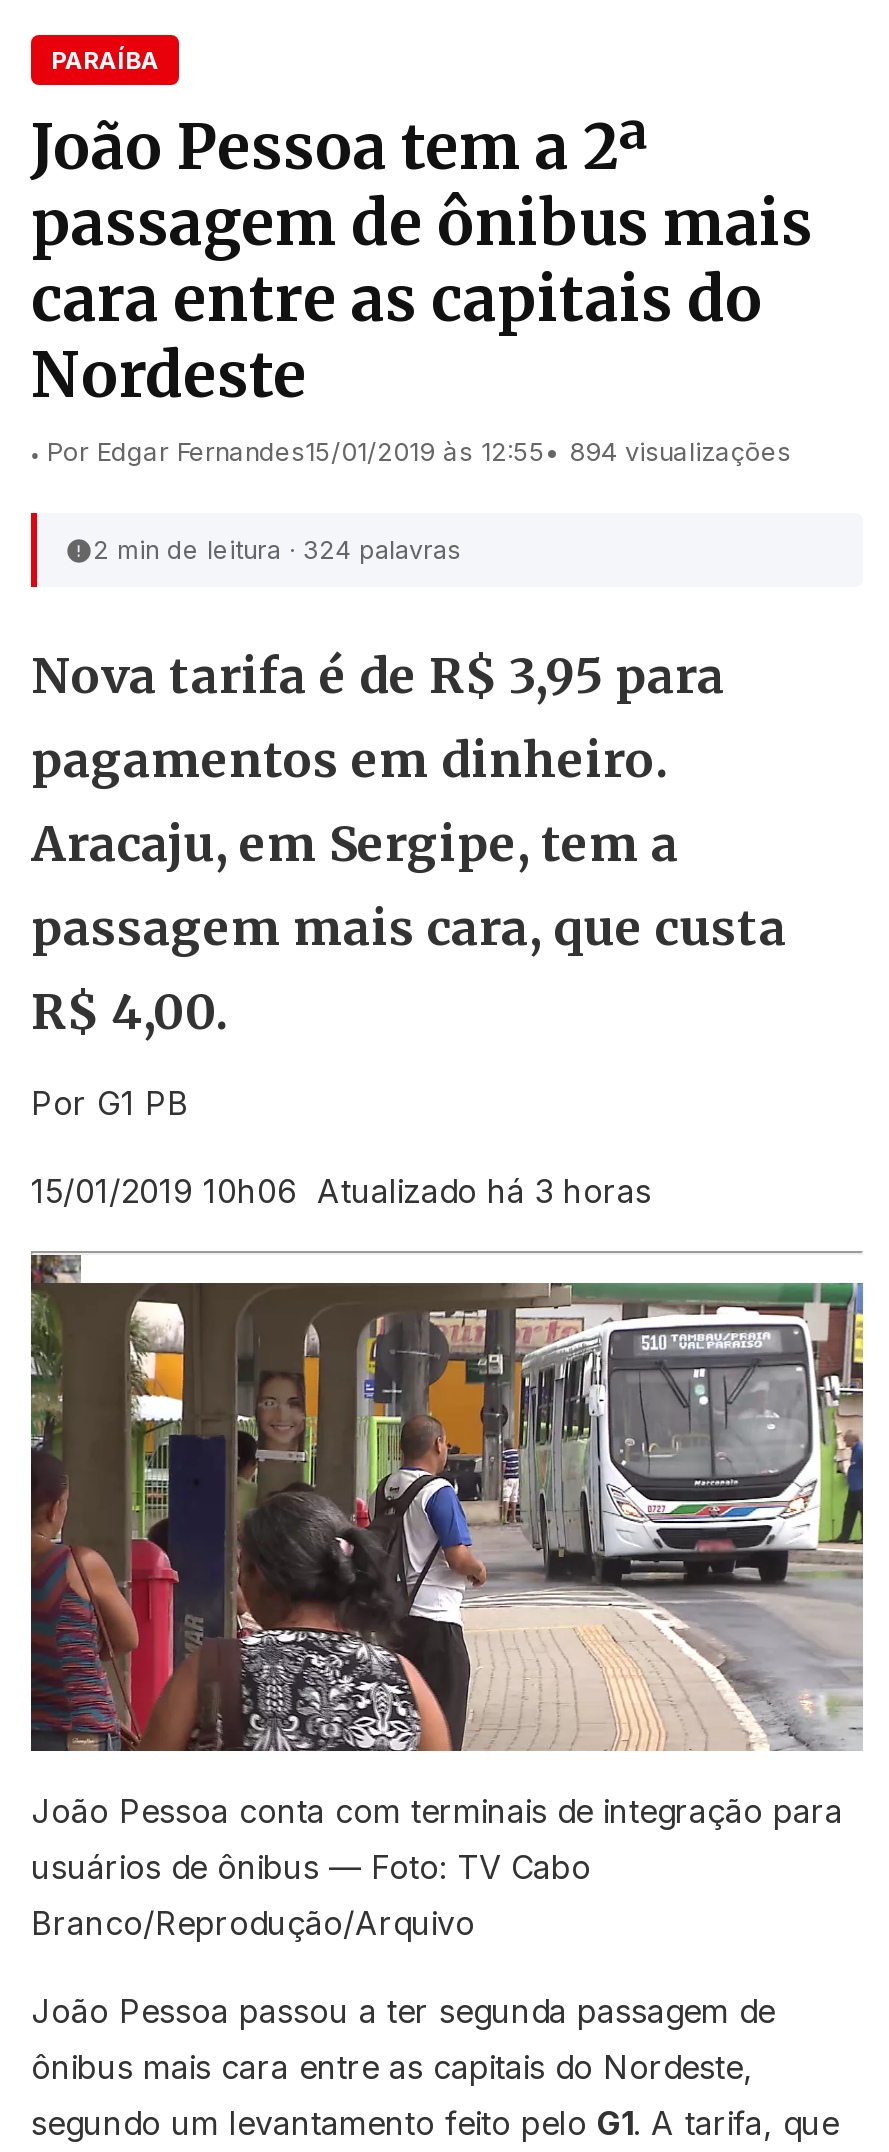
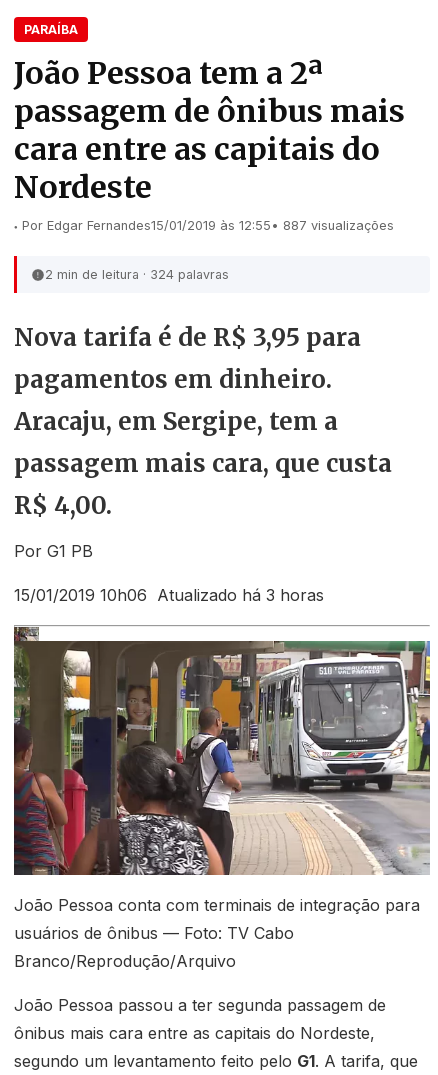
- Por Edgar Fernandes15/01/2019 às 12:55 • 894 visualizações
+ Por Edgar Fernandes15/01/2019 às 12:55 • 887 visualizações
